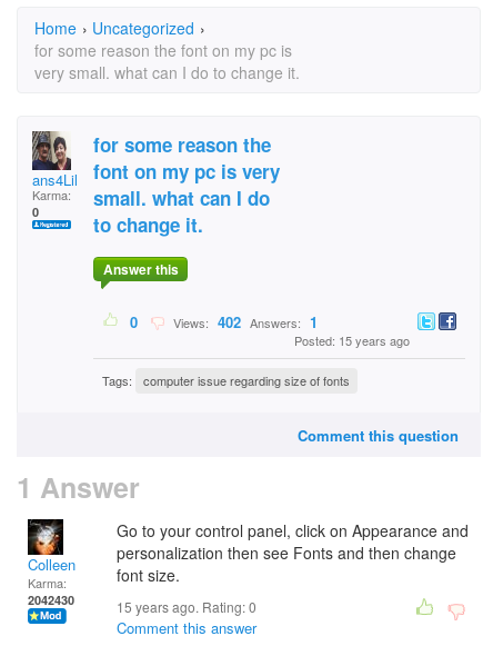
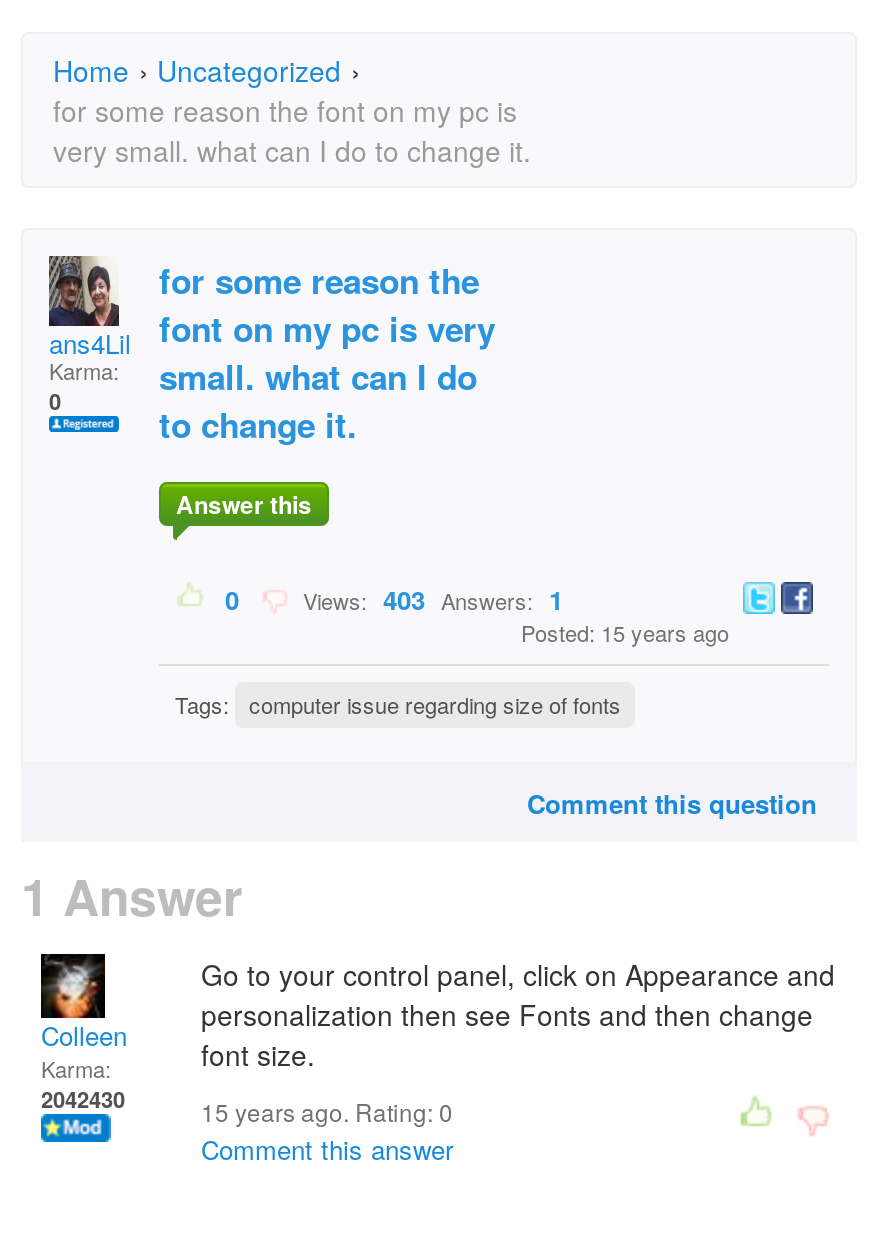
- Views: 402 Answers: 1
+ Views: 403 Answers: 1
